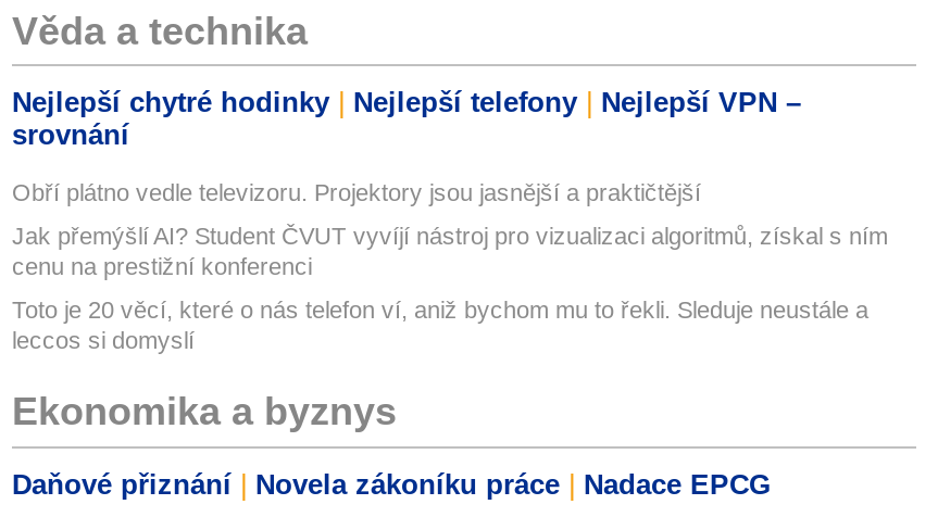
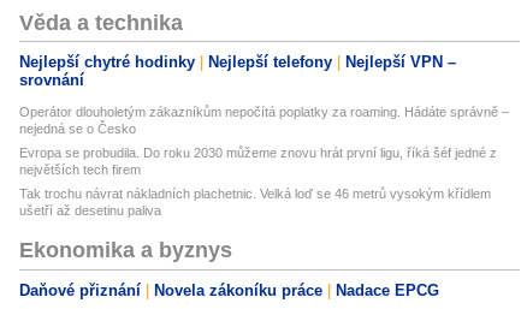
- Obří plátno vedle televizoru. Projektory jsou jasnější a praktičtější
+ Operátor dlouholetým zákazníkům nepočítá poplatky za roaming. Hádáte správně –
+ nejedná se o Česko

- Jak přemýšlí AI? Student ČVUT vyvíjí nástroj pro vizualizaci algoritmů, získal s ním
- cenu na prestižní konferenci
+ Evropa se probudila. Do roku 2030 můžeme znovu hrát první ligu, říká šéf jedné z
+ největších tech firem

- Toto je 20 věcí, které o nás telefon ví, aniž bychom mu to řekli. Sleduje neustále a
- leccos si domyslí
+ Tak trochu návrat nákladních plachetnic. Velká loď se 46 metrů vysokým křídlem
+ ušetří až desetinu paliva
